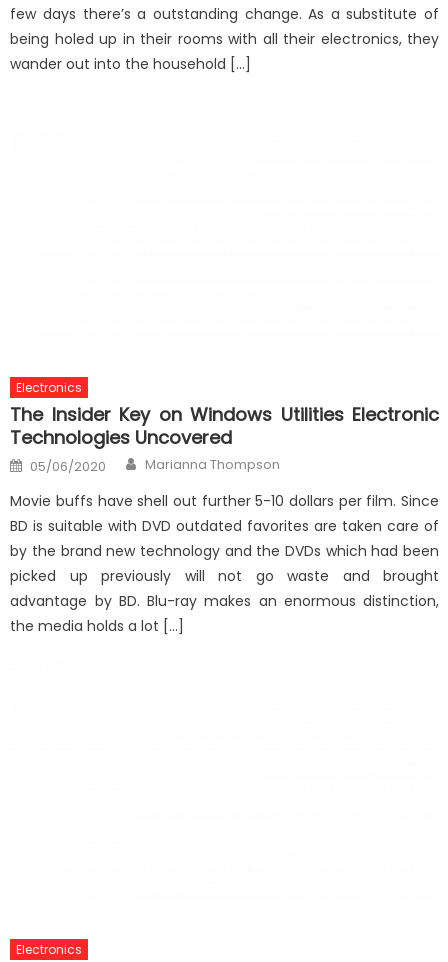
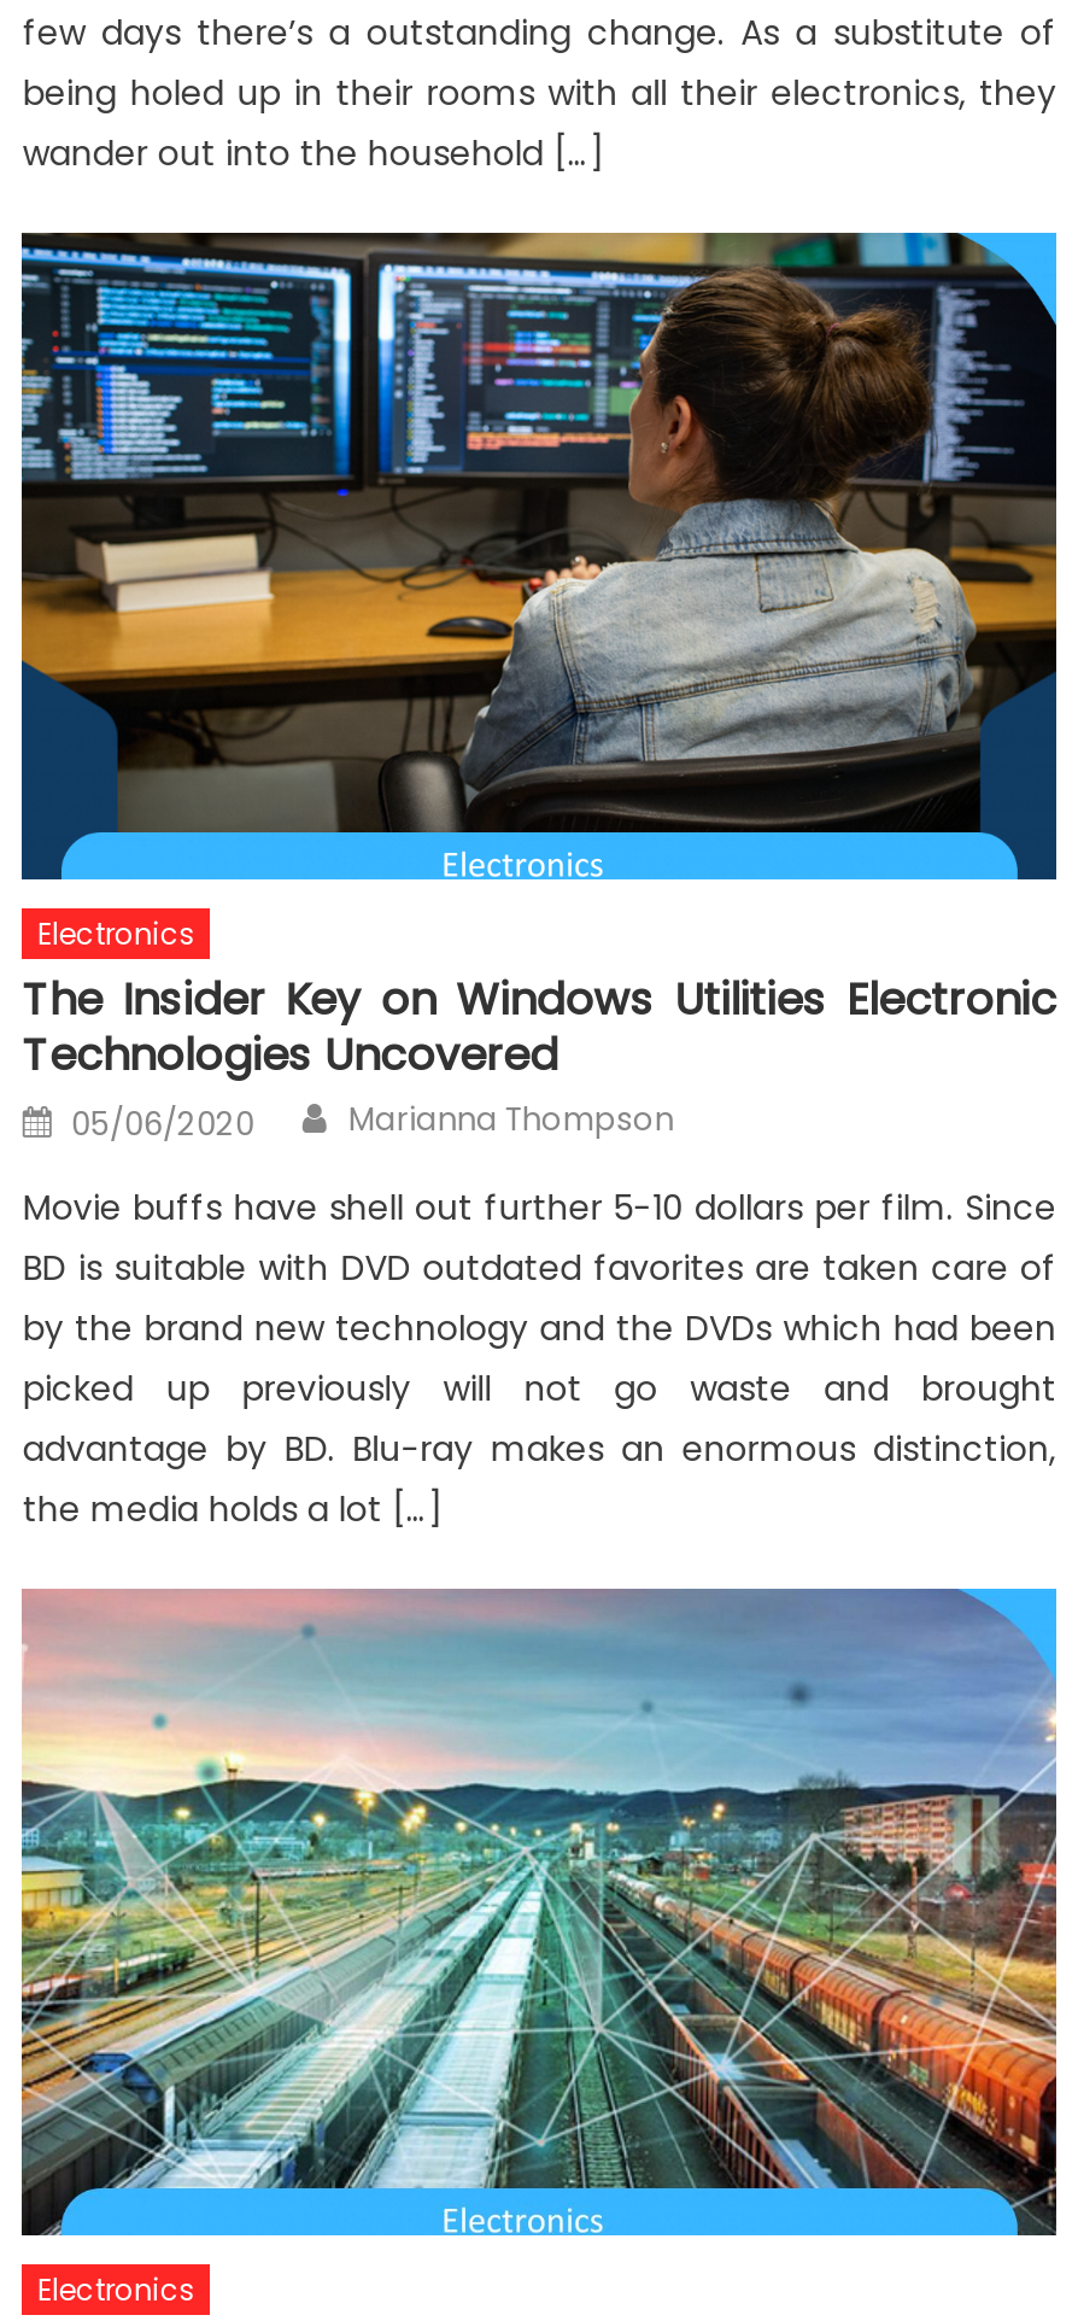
+ [image]

+ [image]
